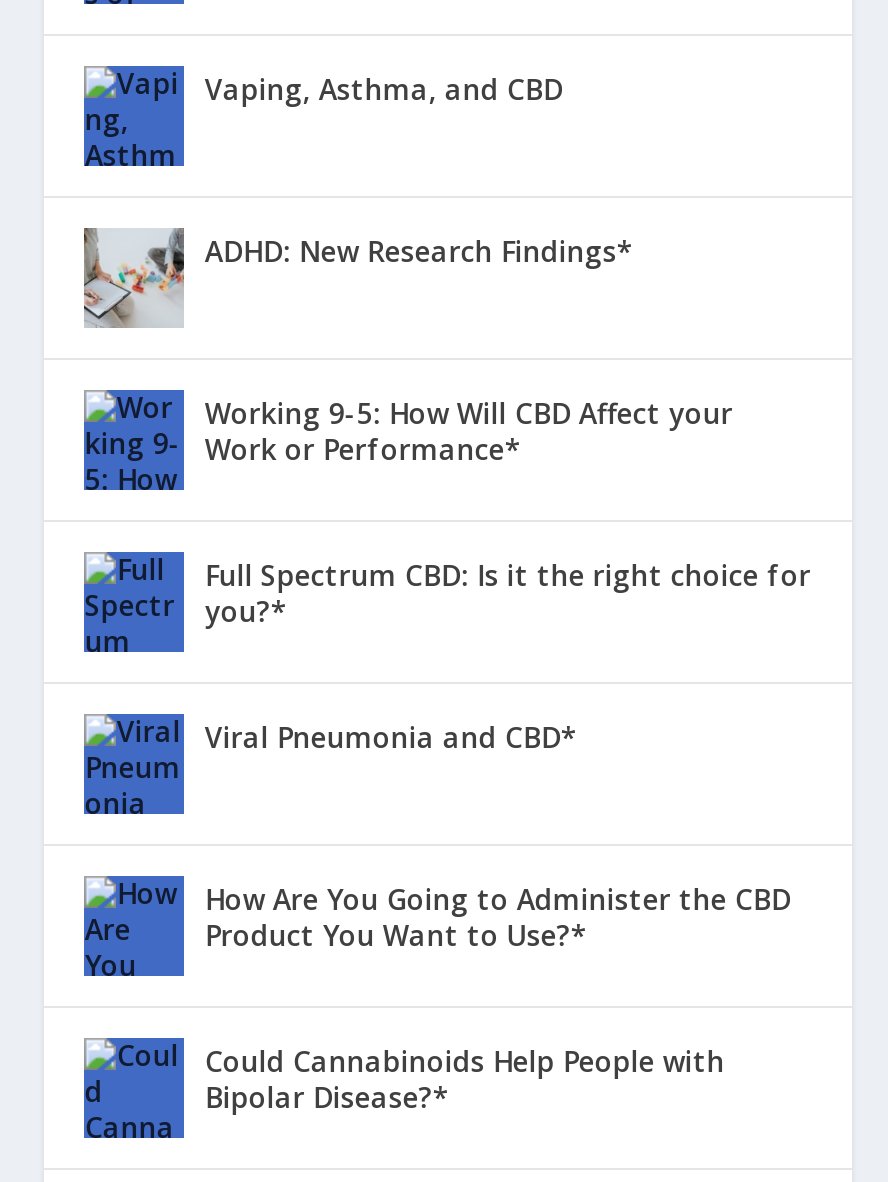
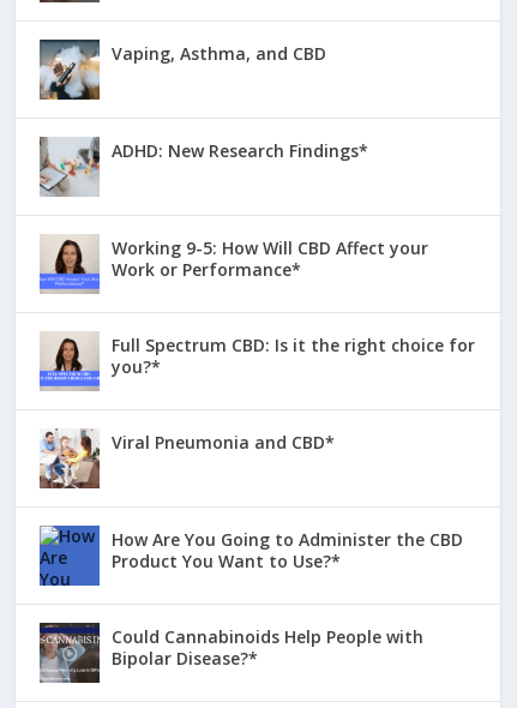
- [image]
+ [image]

- [image]
+ [image]

- [image]
+ [image]

- [image]
+ [image]

- [image]
+ [image]
